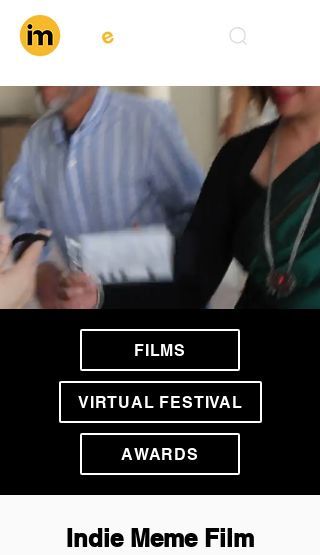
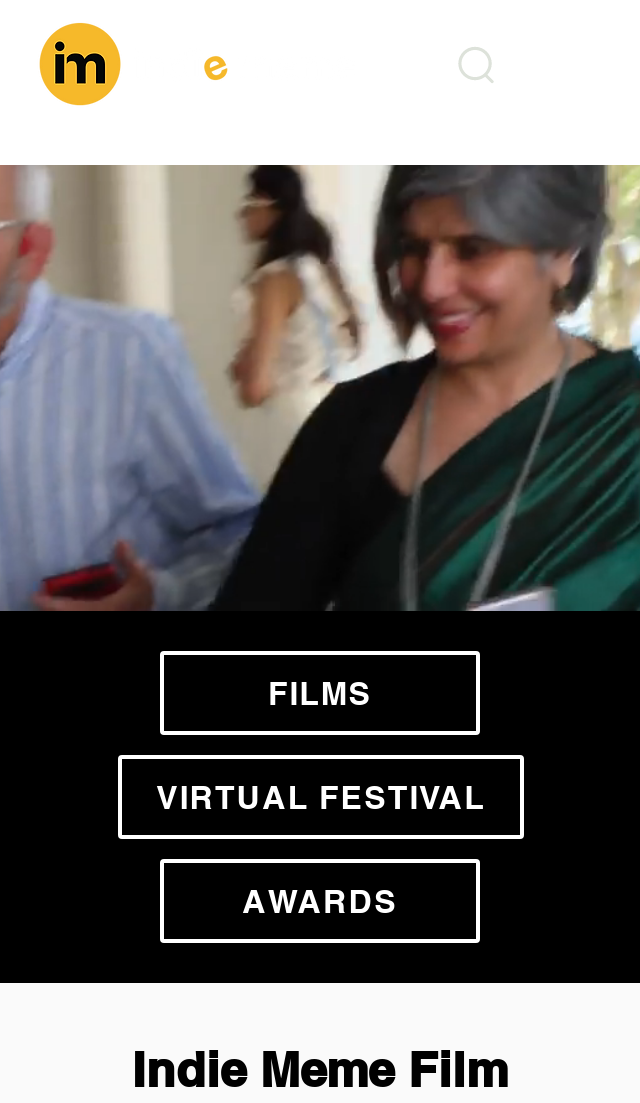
- [image]
+ [image]
